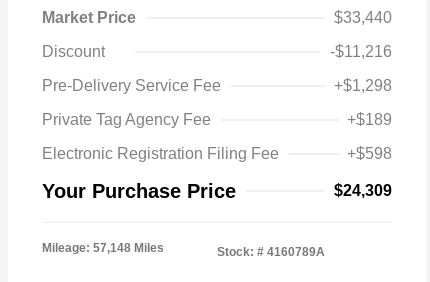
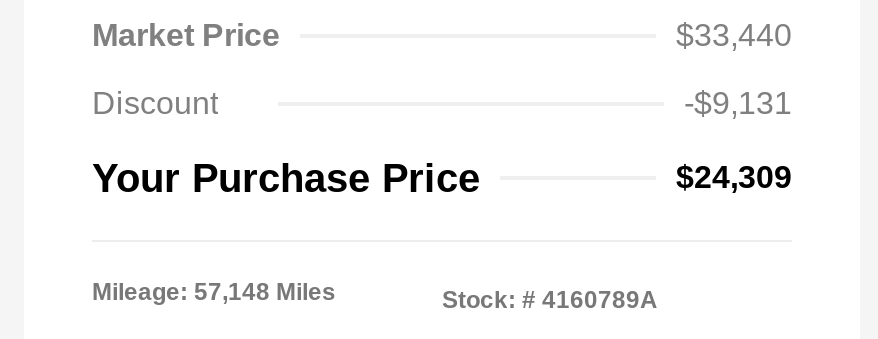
- -$11,216
- Pre-Delivery Service Fee
- +$1,298
- Private Tag Agency Fee
- +$189
- Electronic Registration Filing Fee
- +$598
+ -$9,131
